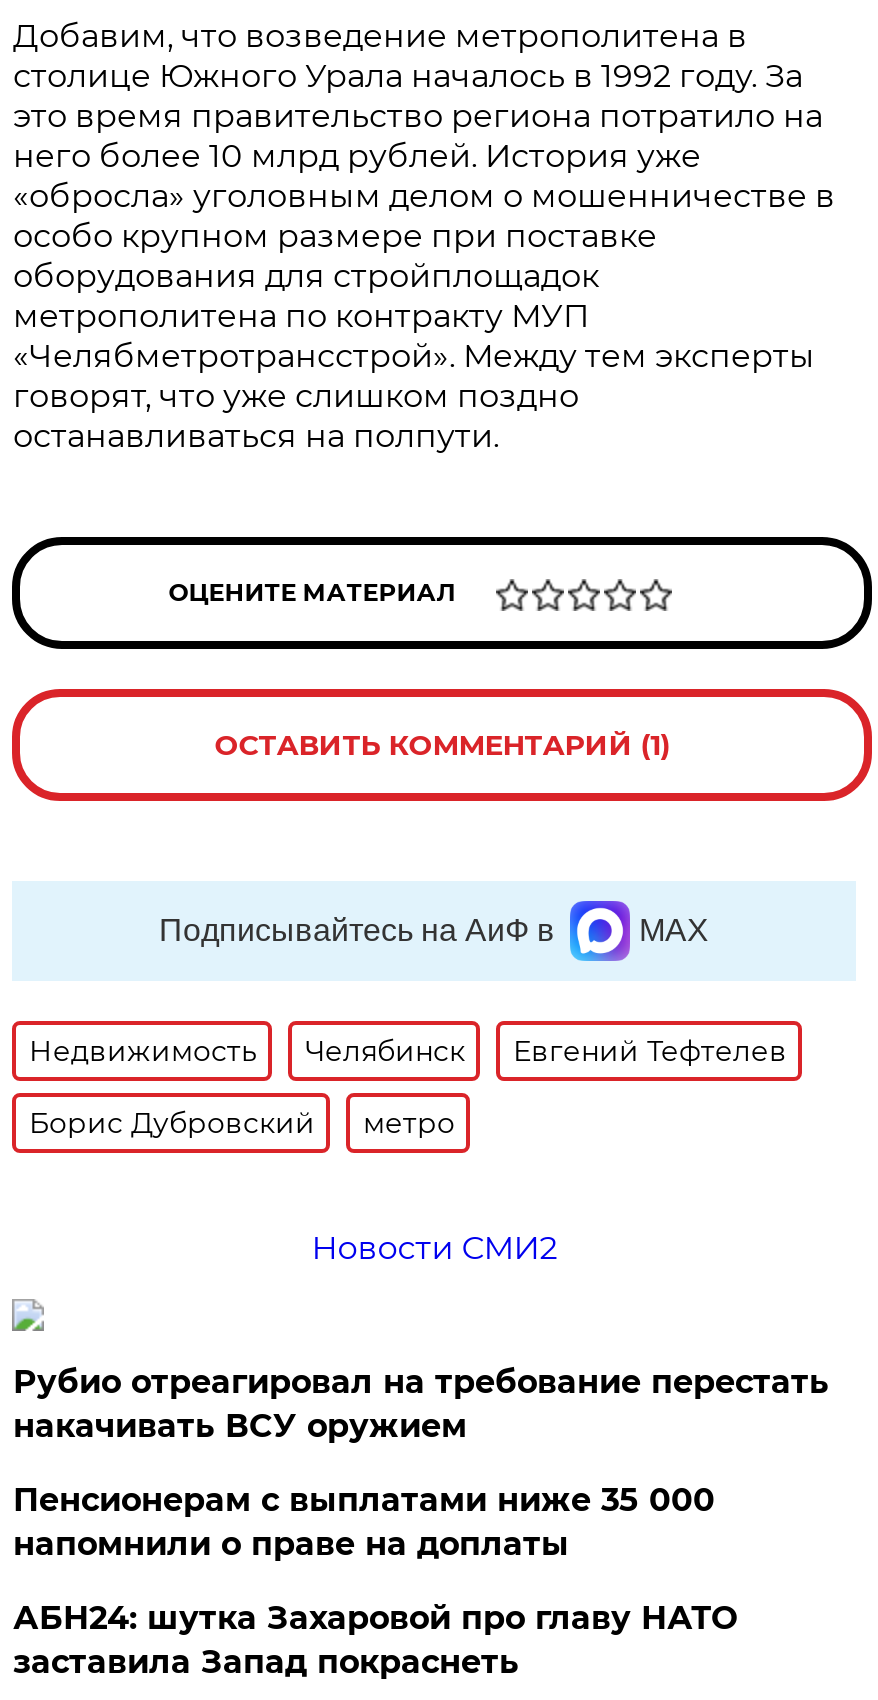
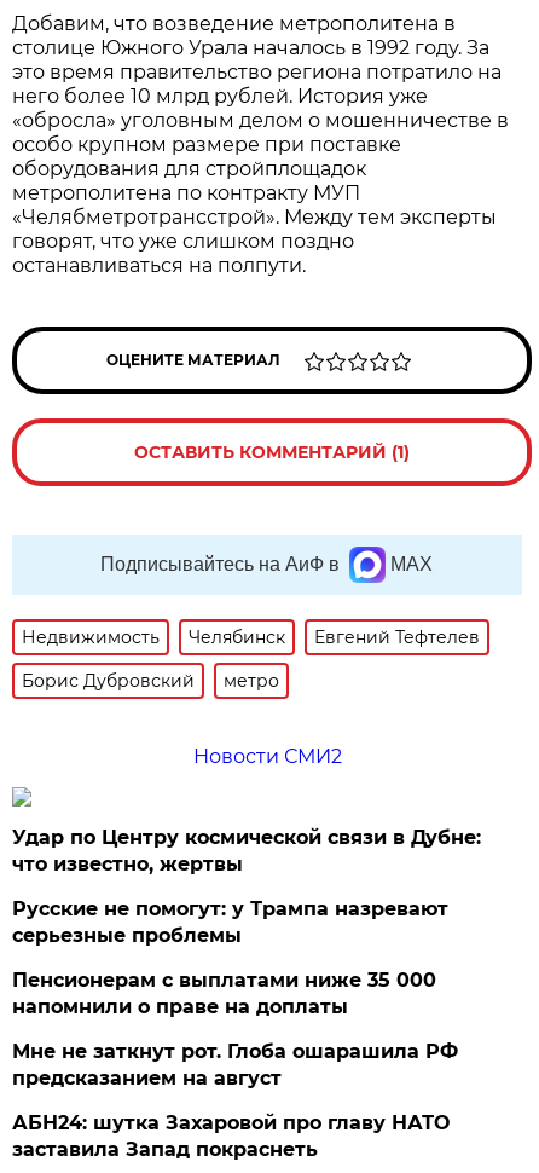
- Рубио отреагировал на требование перестать
- накачивать ВСУ оружием
+ Удар по Центру космической связи в Дубне:
+ что известно, жертвы
+ Русские не помогут: у Трампа назревают
+ серьезные проблемы

+ Мне не заткнут рот. Глоба ошарашила РФ
+ предсказанием на август
